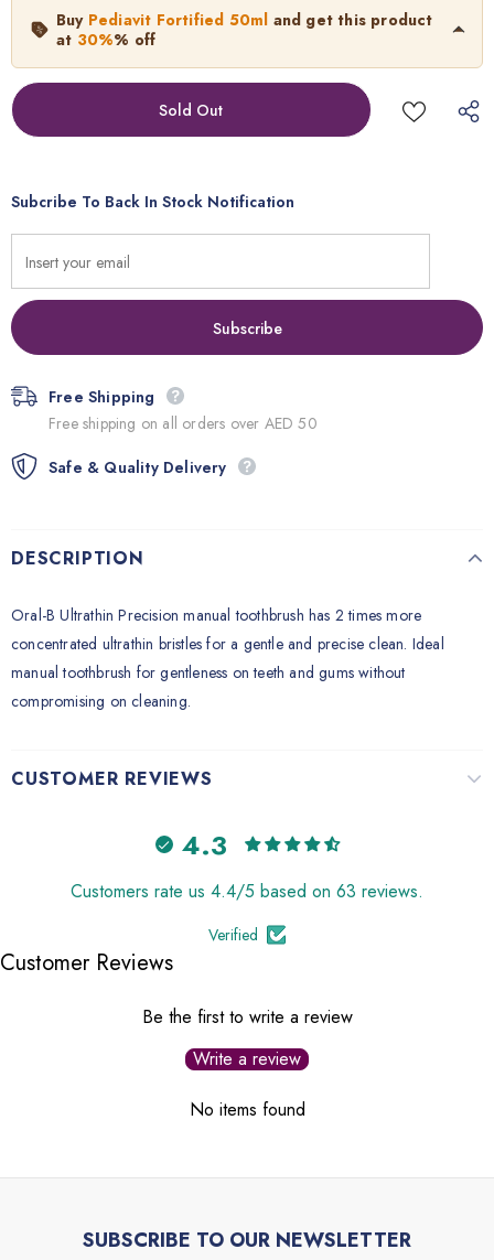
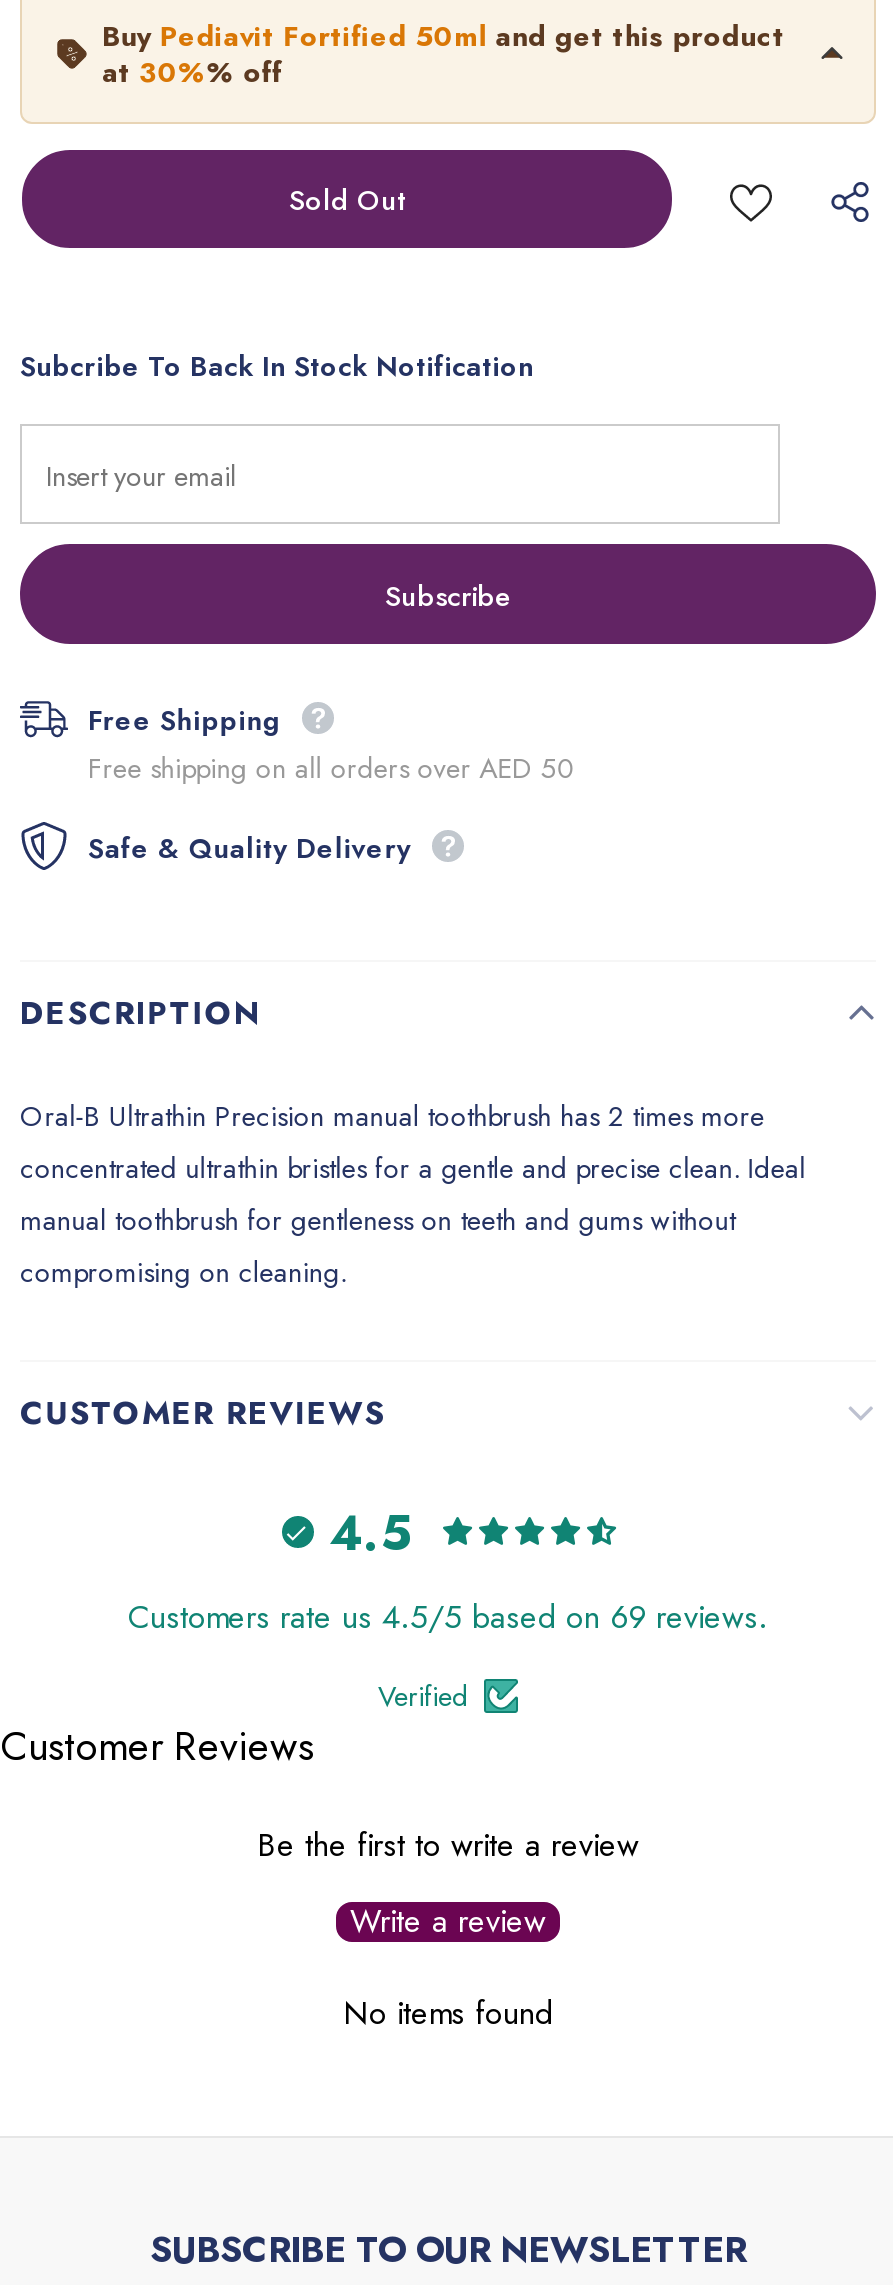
- 4.3
+ 4.5

- Customers rate us 4.4/5 based on 63 reviews.
+ Customers rate us 4.5/5 based on 69 reviews.
